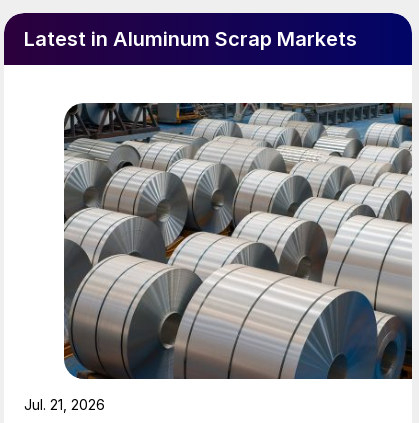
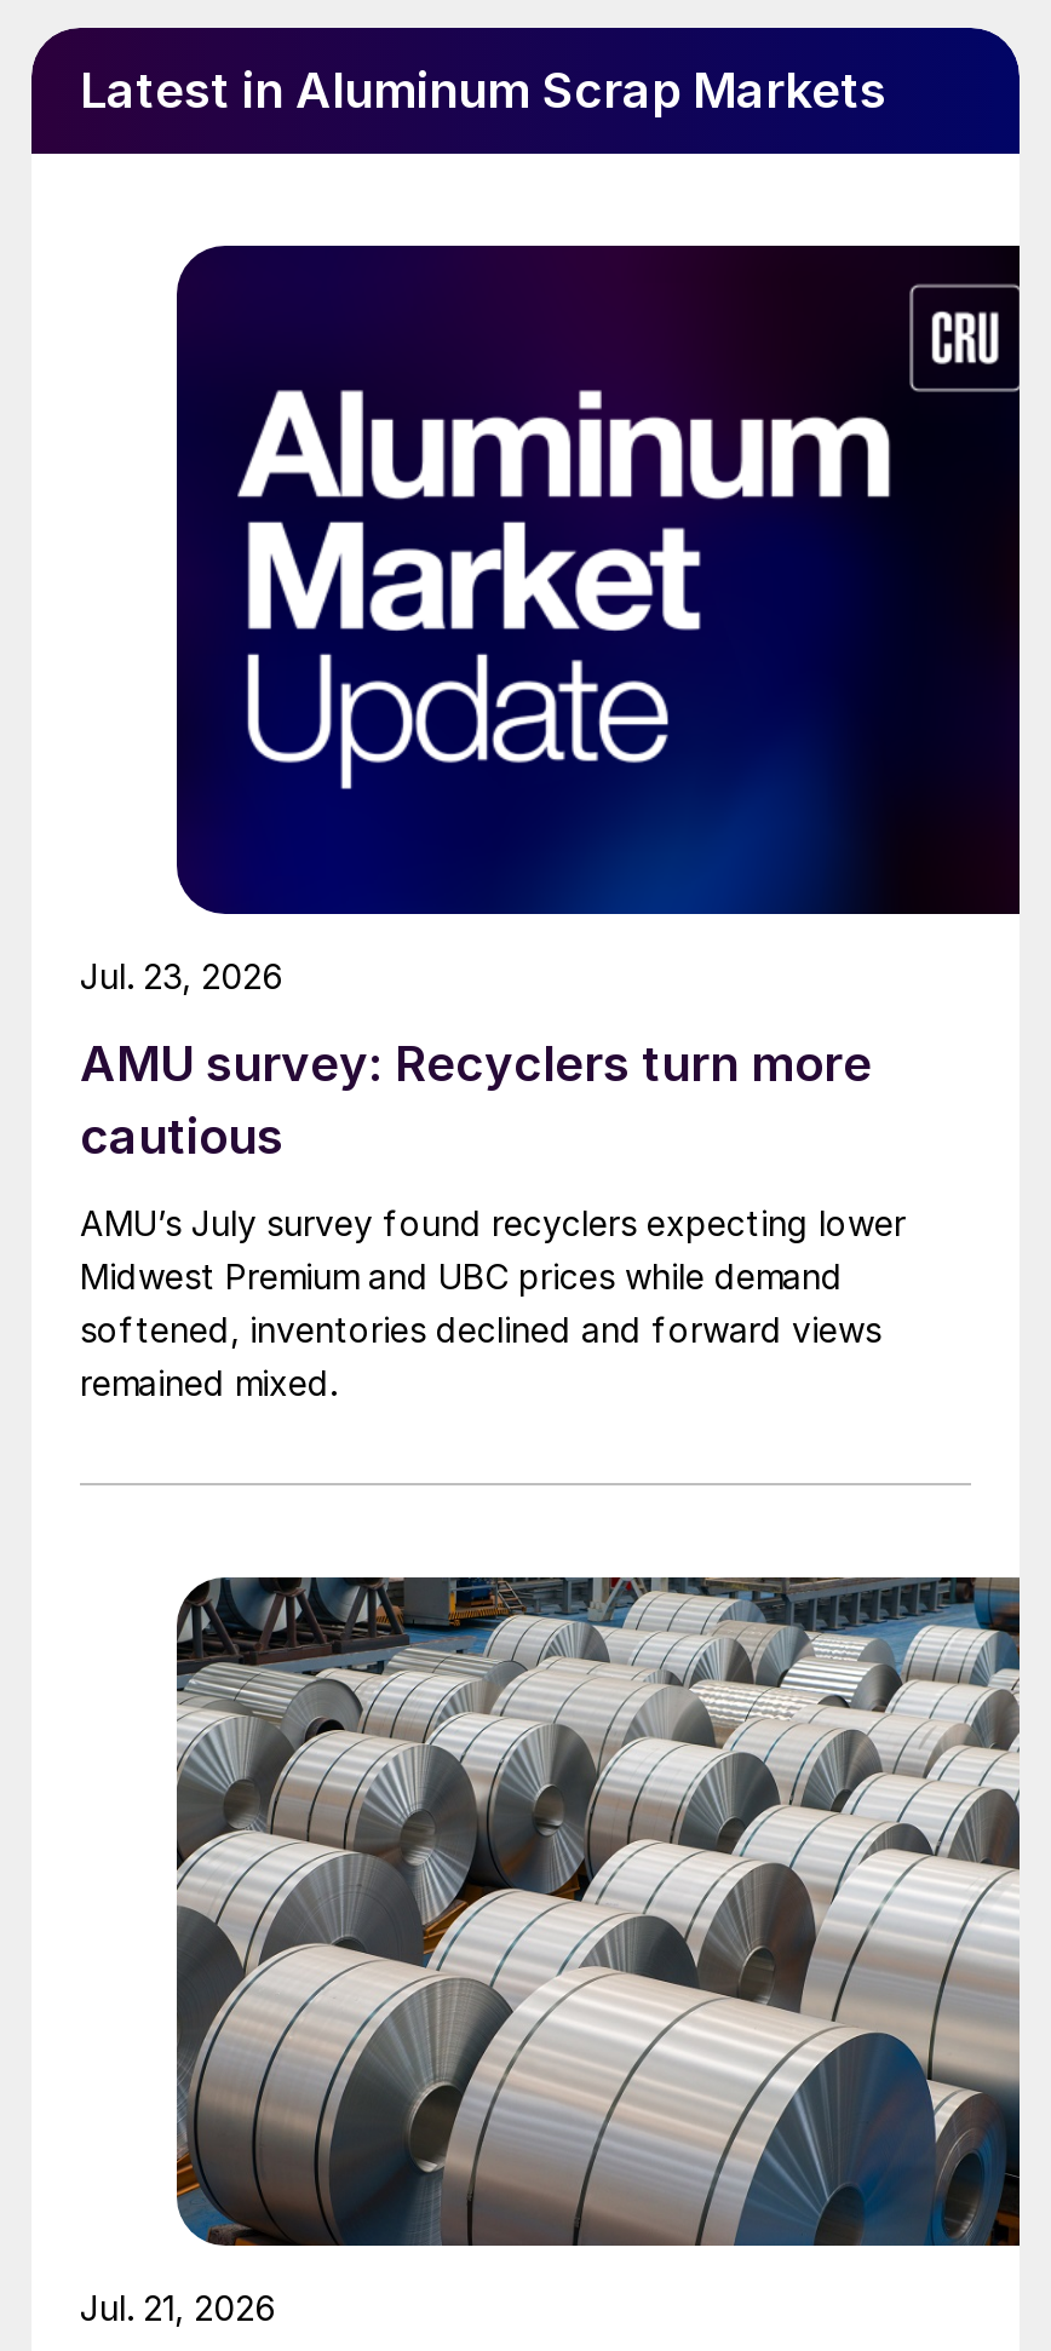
+ AMU survey: Recyclers turn more
+ cautious
+ AMU’s July survey found recyclers expecting lower
+ Midwest Premium and UBC prices while demand
+ softened, inventories declined and forward views
+ remained mixed.

+ [image]
+ Jul. 23, 2026
